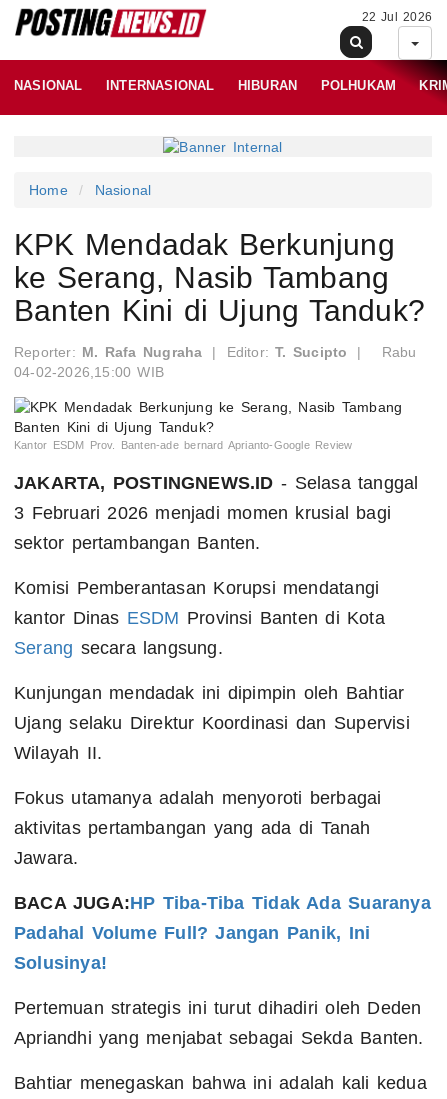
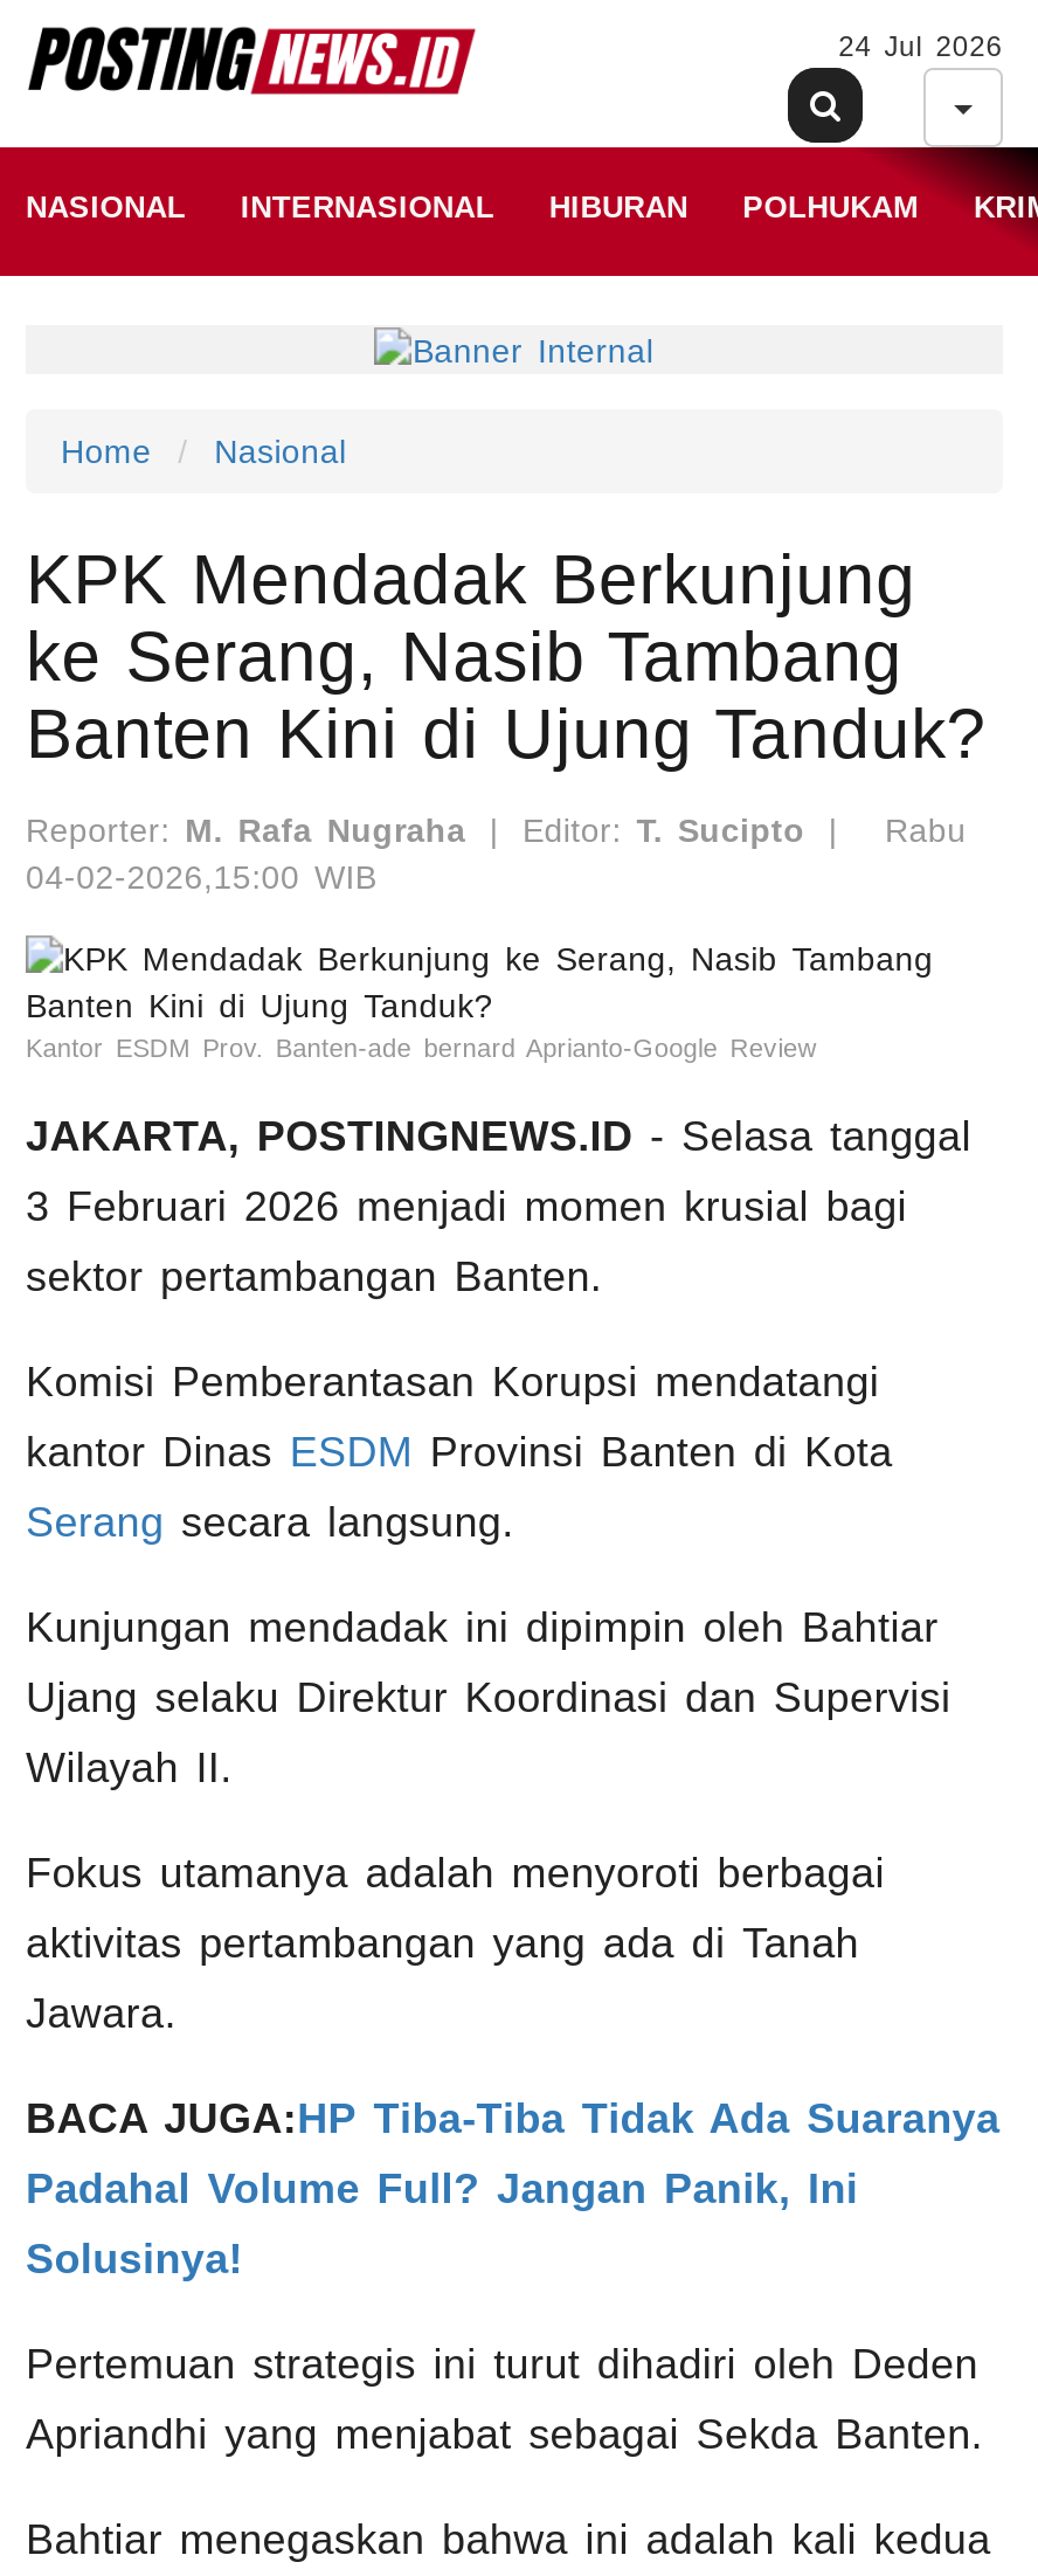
- 22 Jul 2026
+ 24 Jul 2026
